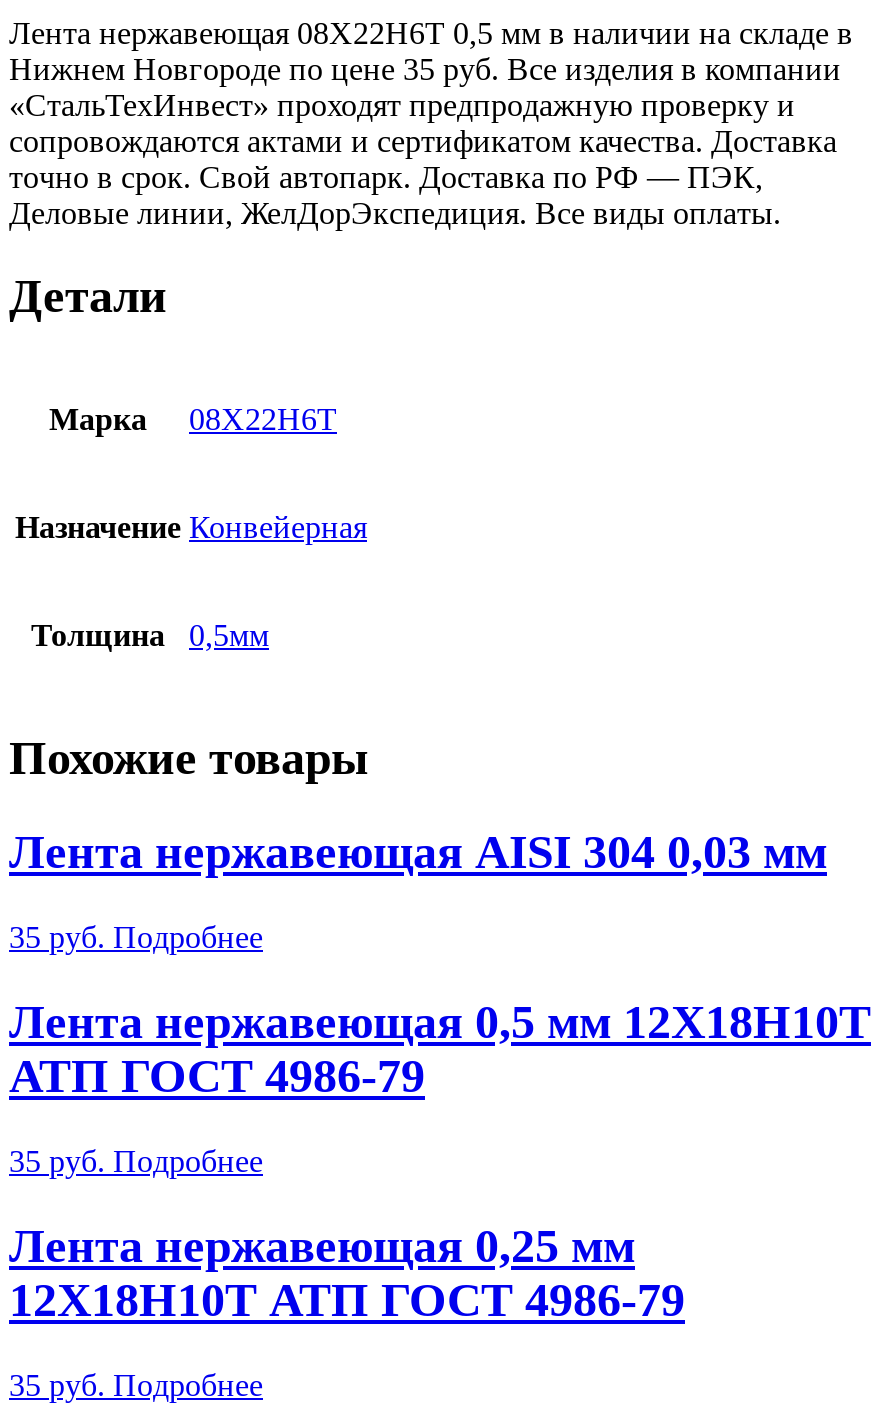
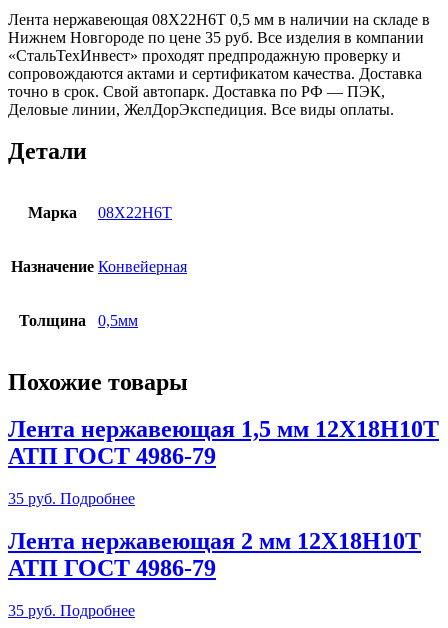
- Лента нержавеющая AISI 304 0,03 мм
- 35 руб. Подробнее
- Лента нержавеющая 0,5 мм 12Х18Н10Т
+ Лента нержавеющая 1,5 мм 12Х18Н10Т

- Лента нержавеющая 0,25 мм
- 12Х18Н10Т АТП ГОСТ 4986-79
+ Лента нержавеющая 2 мм 12Х18Н10Т
+ АТП ГОСТ 4986-79
